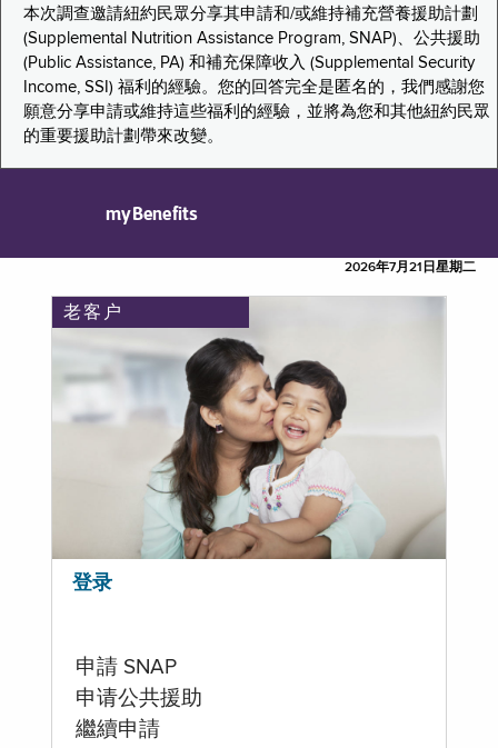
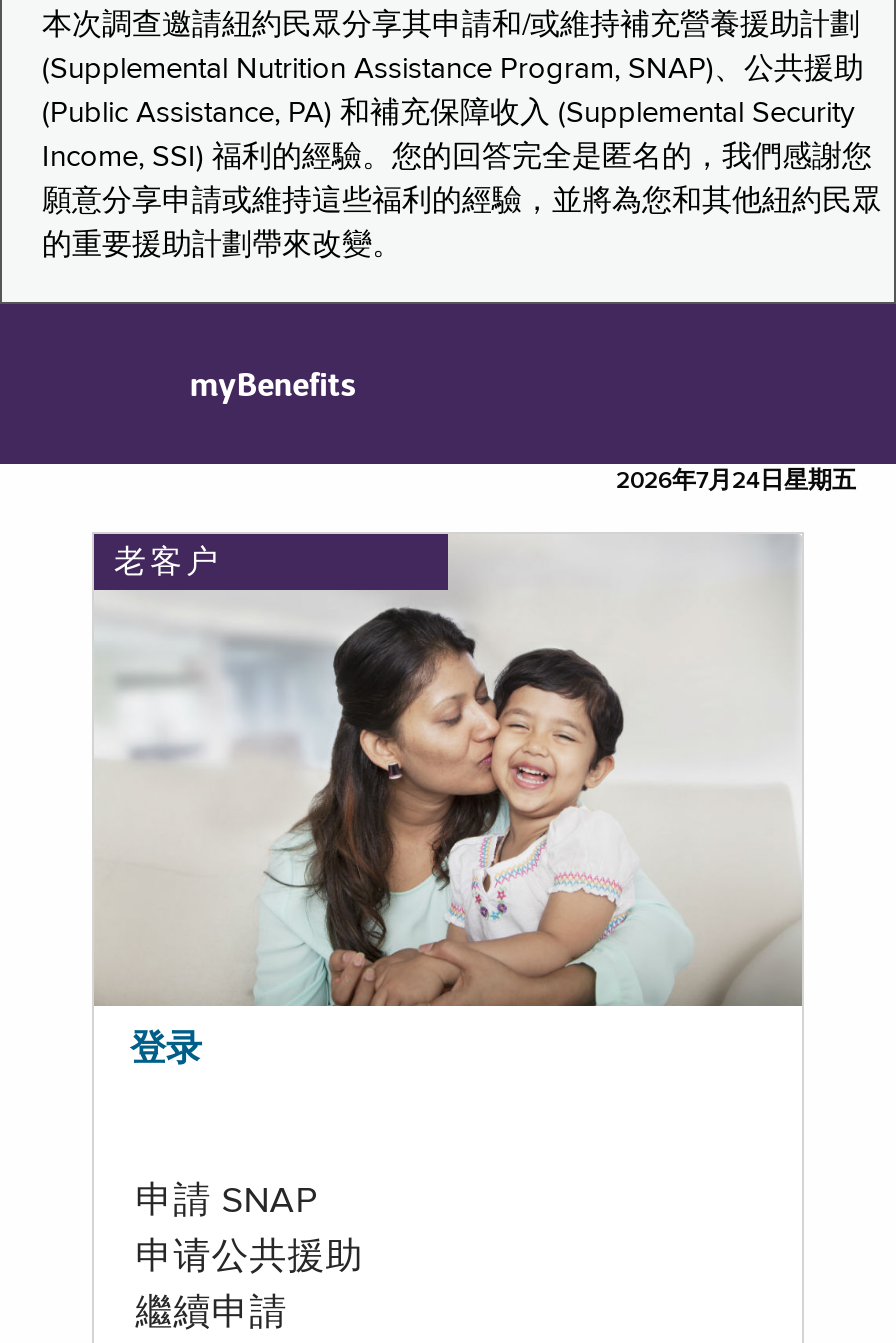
- 2026年7月21日星期二
+ 2026年7月24日星期五
